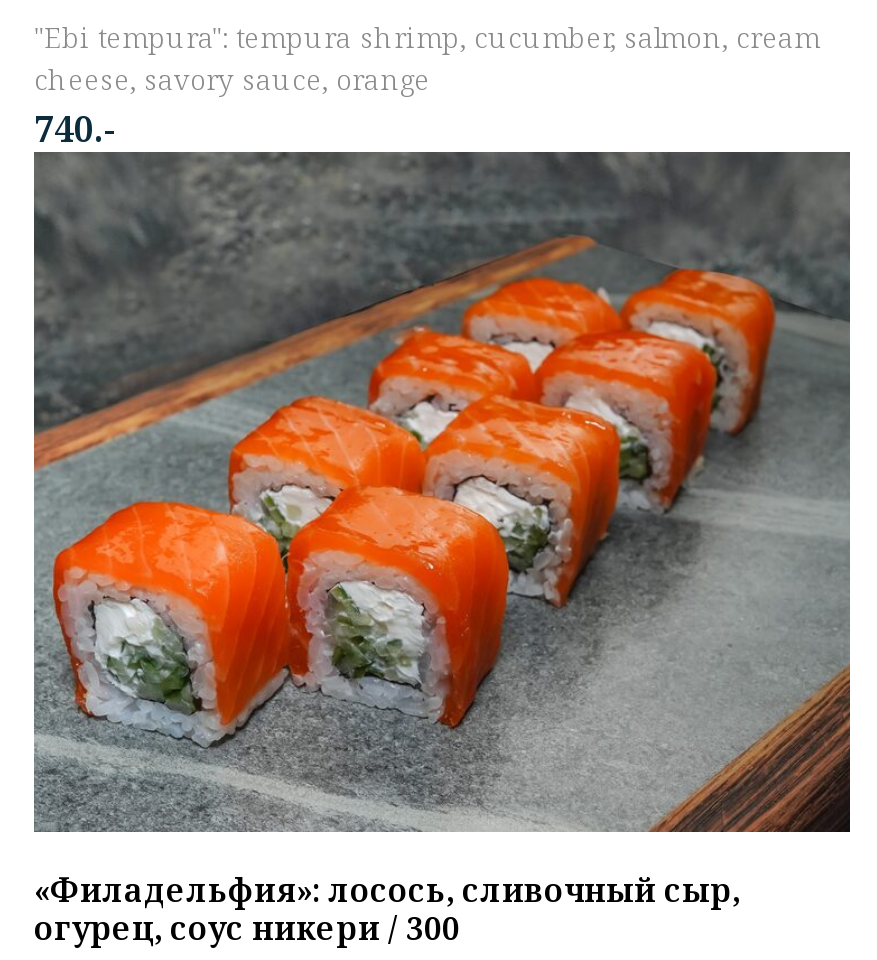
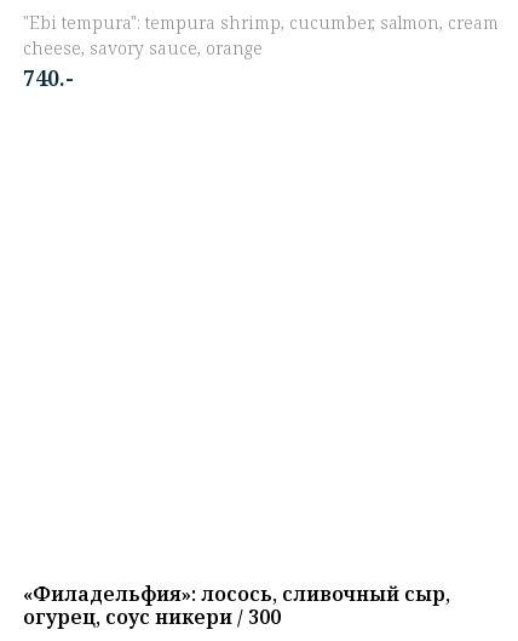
- [image]
